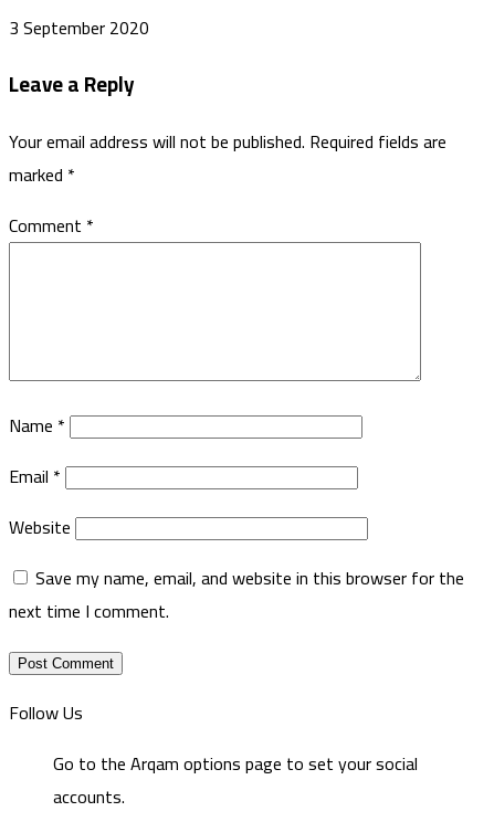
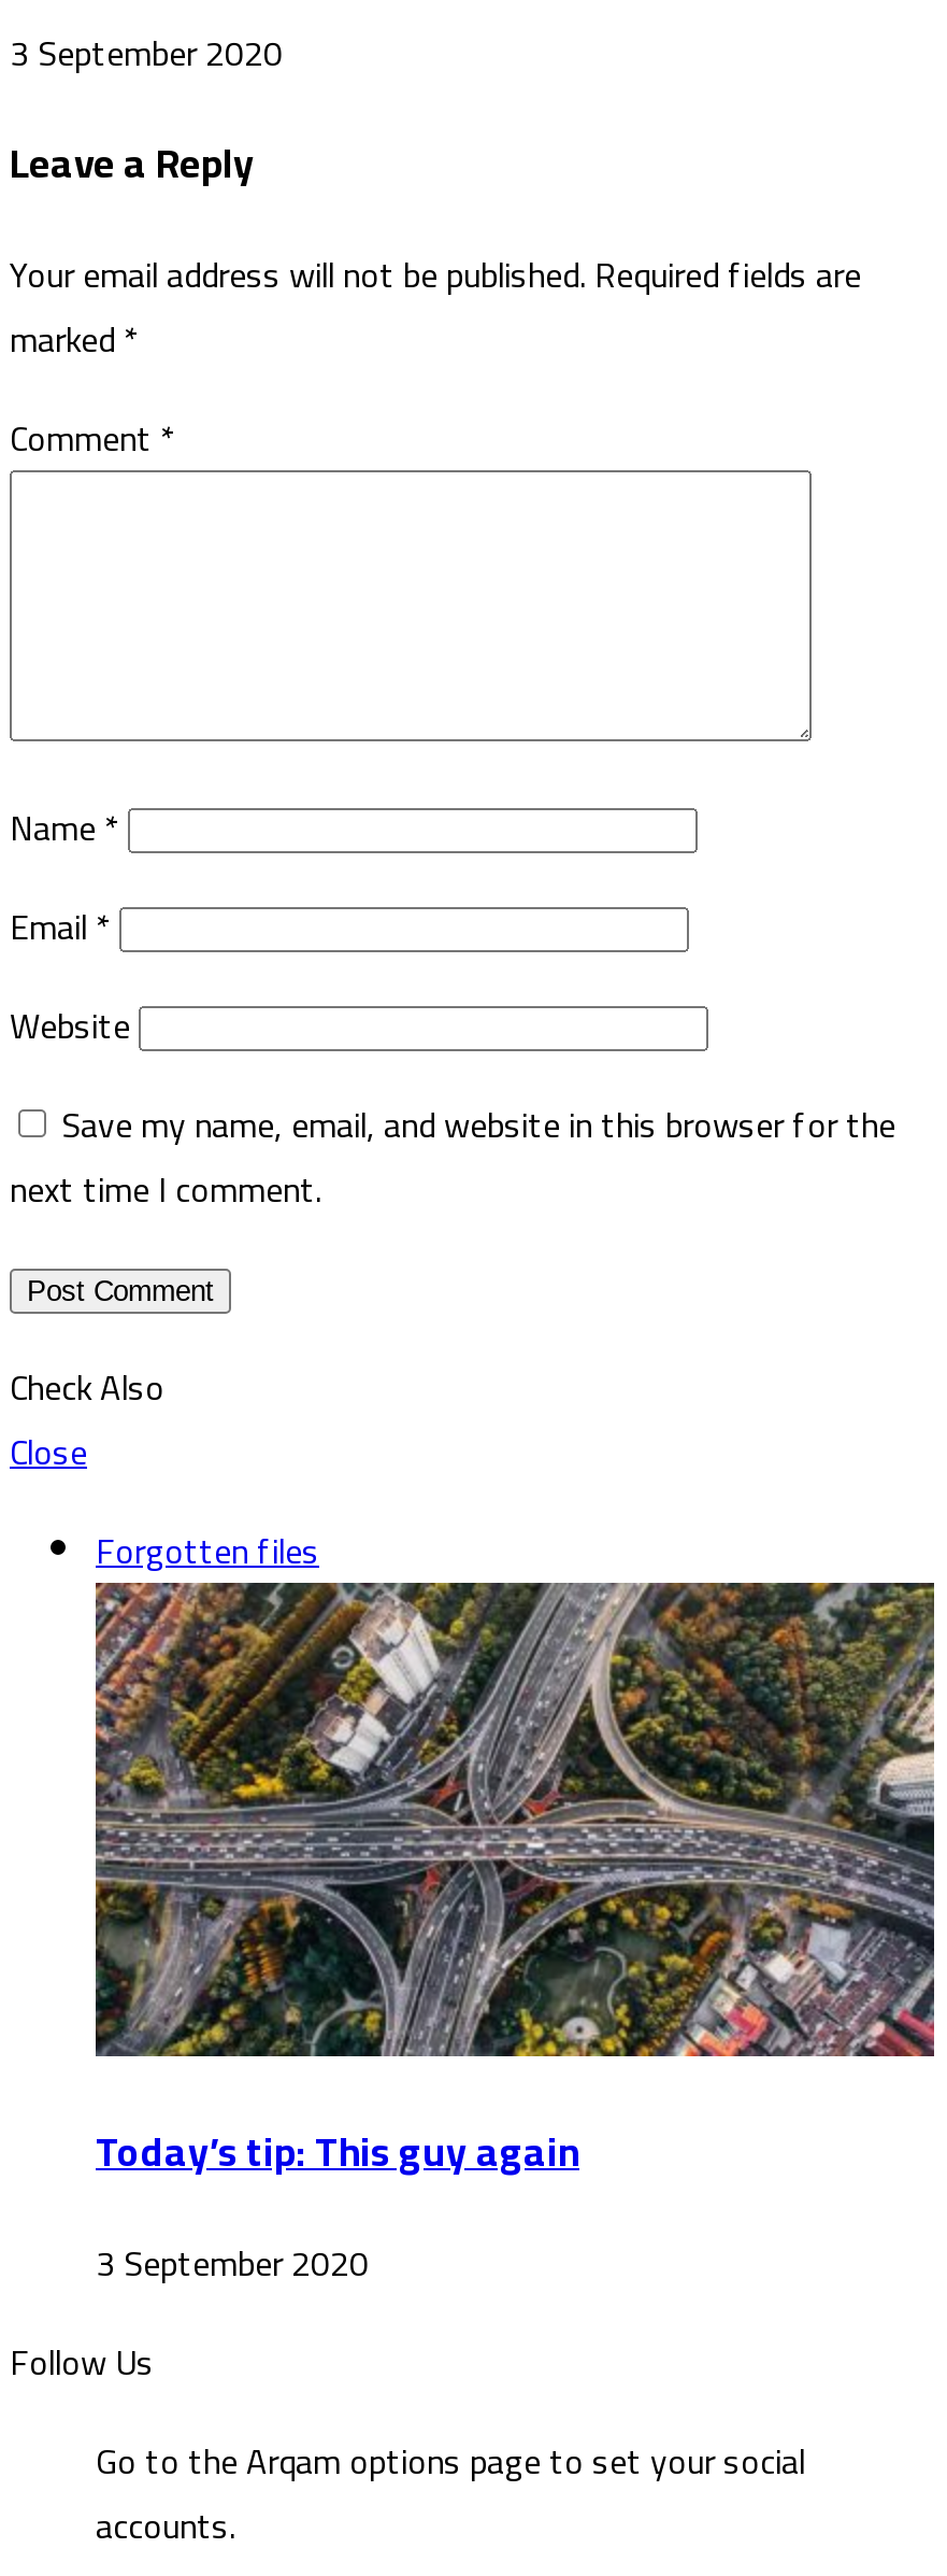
+ [image]
+ Check Also
+ Close
+ Forgotten files

+ Today’s tip: This guy again
+ 3 September 2020
